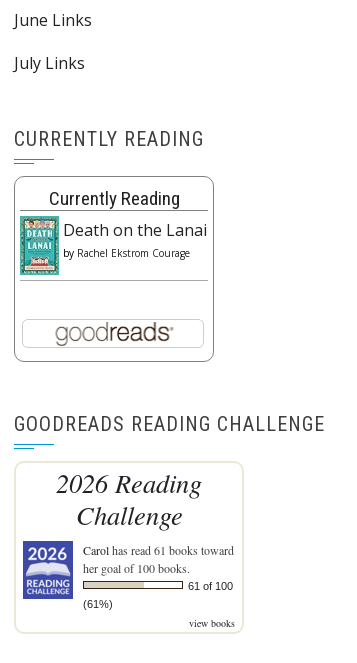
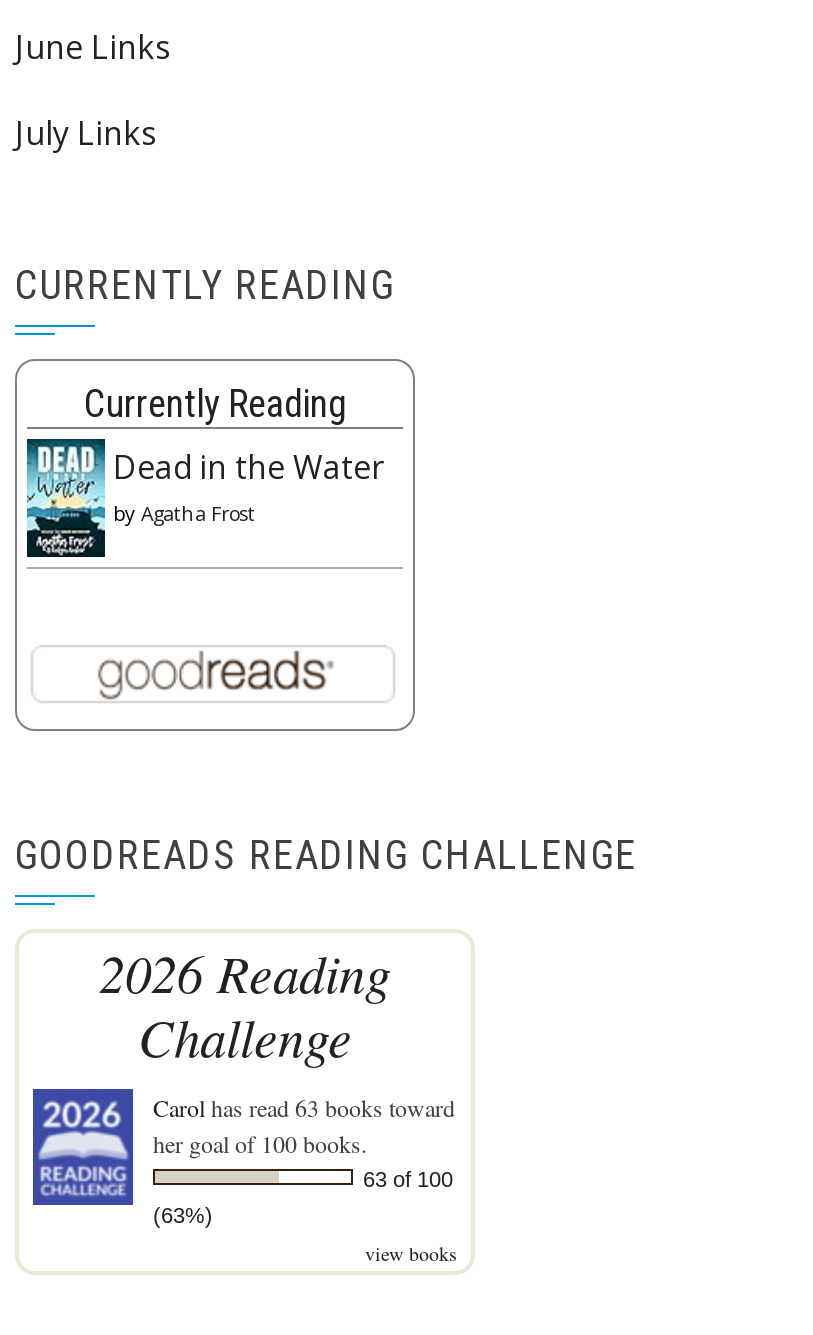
- [image]
- Death on the Lanai
- by Rachel Ekstrom Courage
+ [image]
+ Dead in the Water
+ by Agatha Frost

- Carol has read 61 books toward
+ Carol has read 63 books toward

- 61 of 100
+ 63 of 100

- (61%)
+ (63%)
